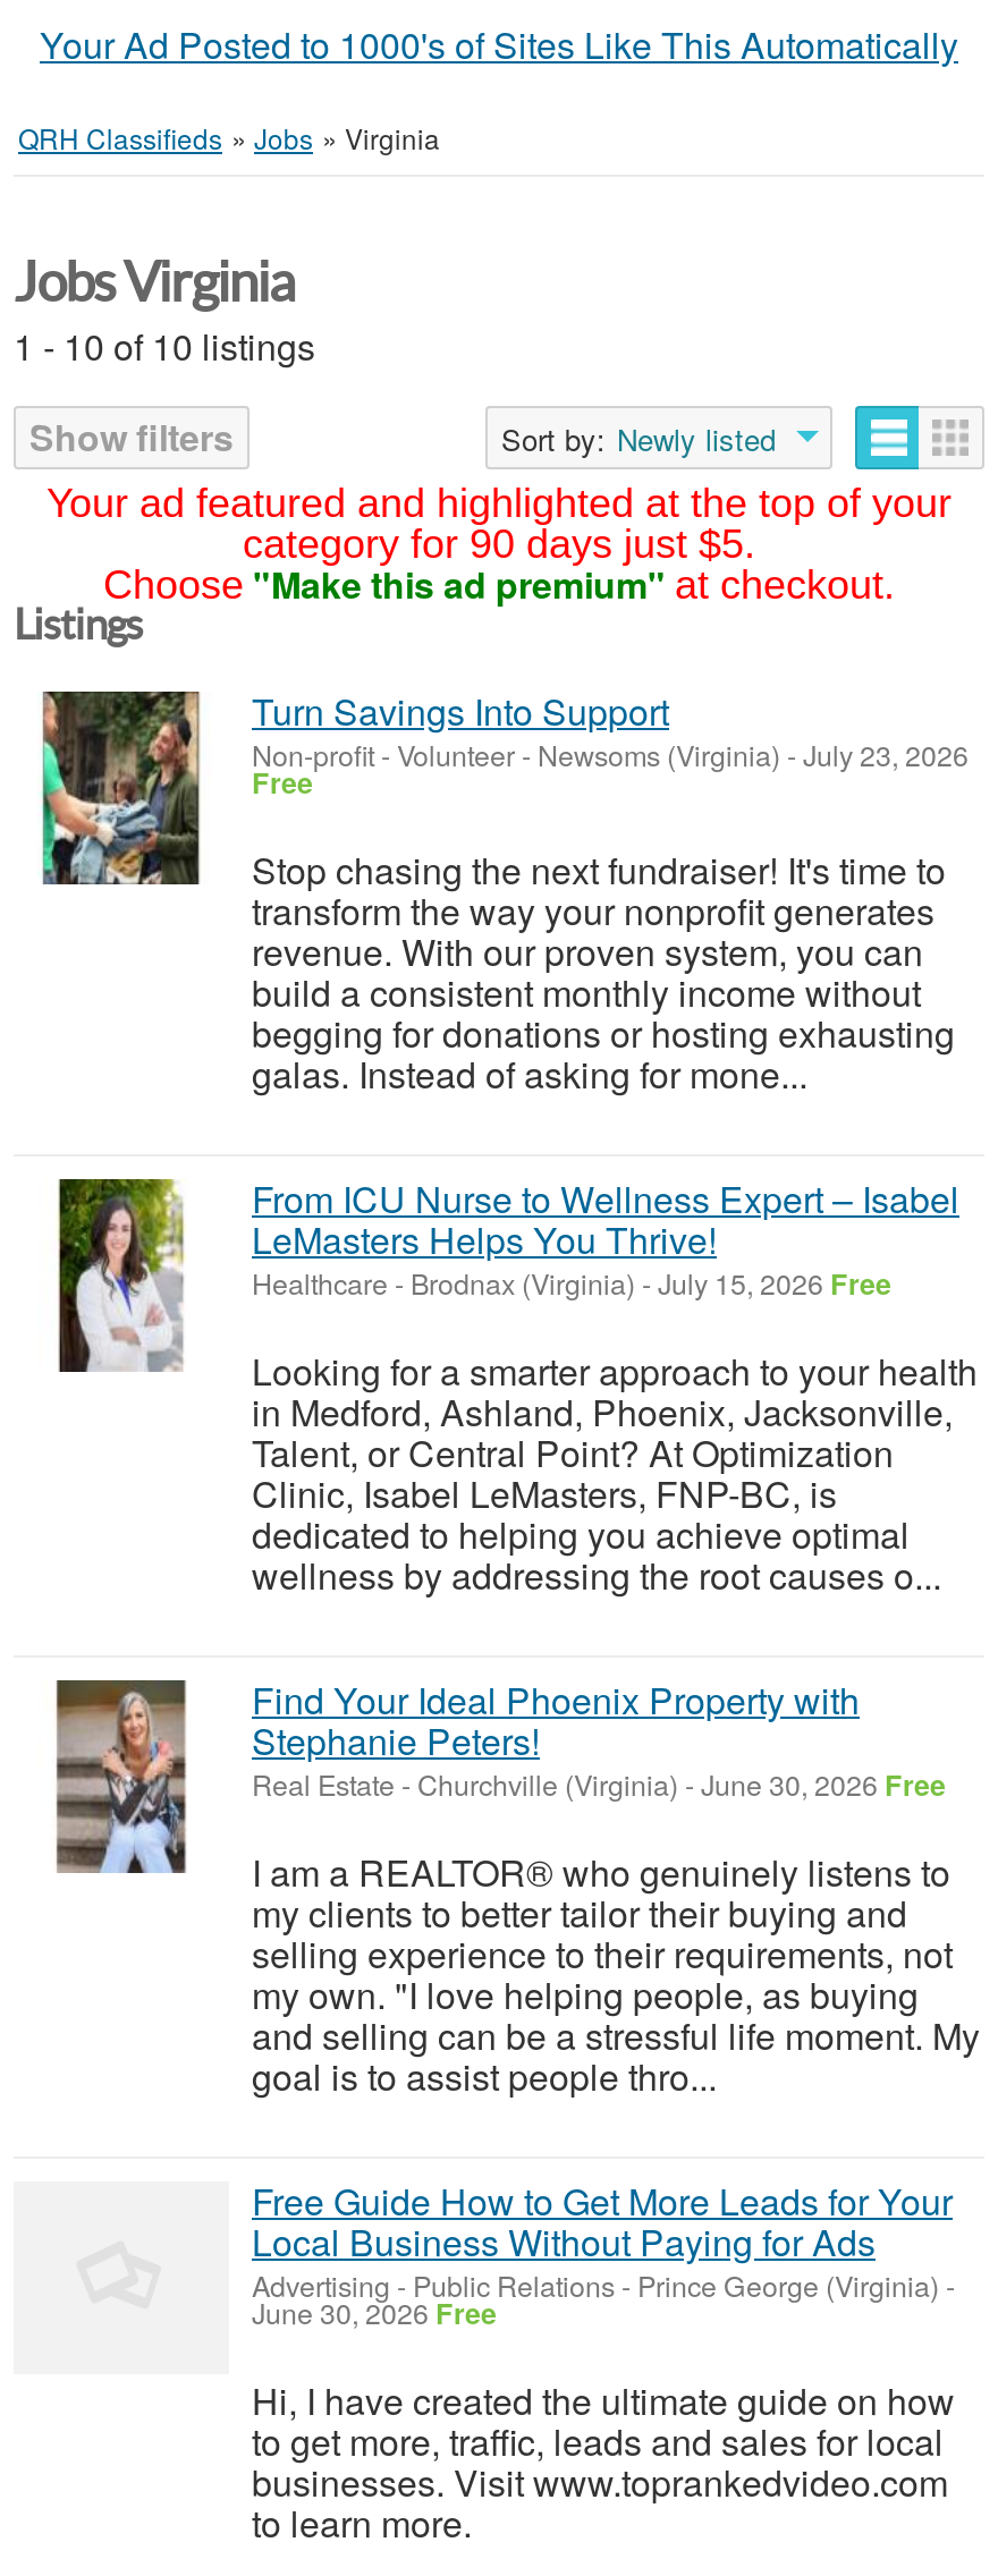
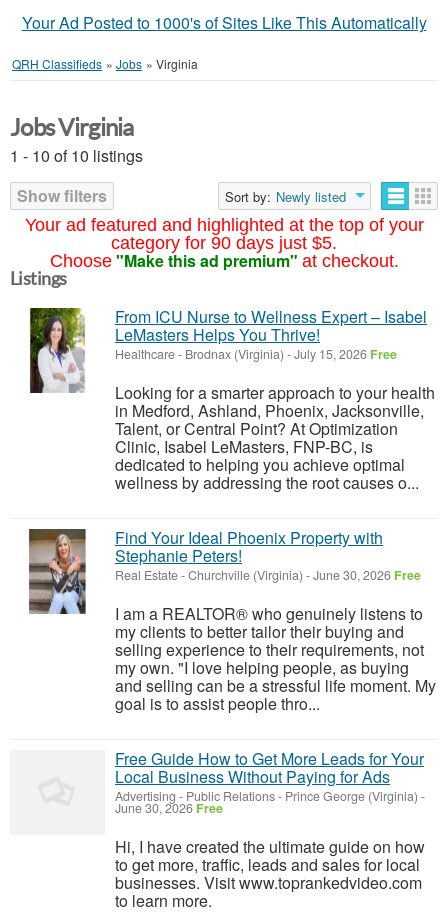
- [image]
- Turn Savings Into Support
- Non-profit - Volunteer - Newsoms (Virginia) - July 23, 2026
- Free
- Stop chasing the next fundraiser! It's time to
- transform the way your nonprofit generates
- revenue. With our proven system, you can
- build a consistent monthly income without
- begging for donations or hosting exhausting
- galas. Instead of asking for mone...
